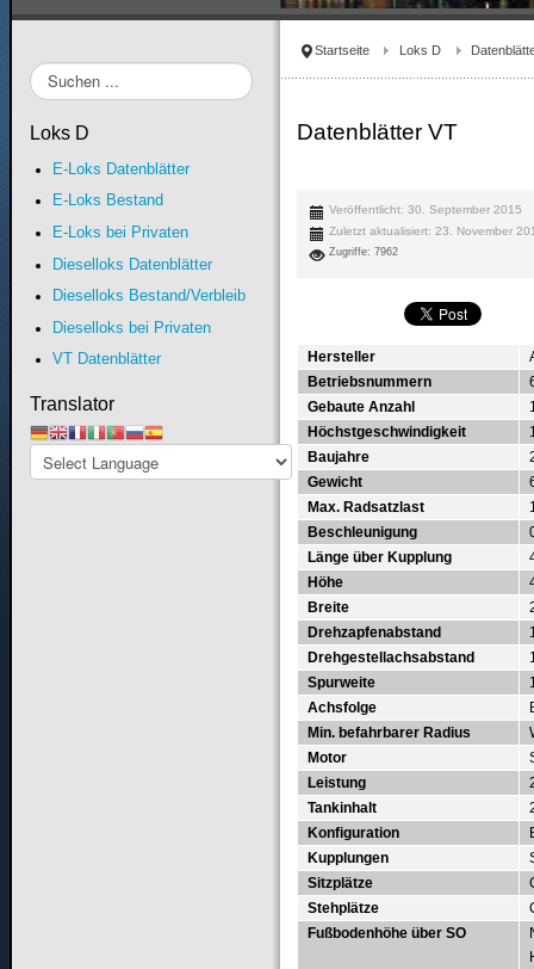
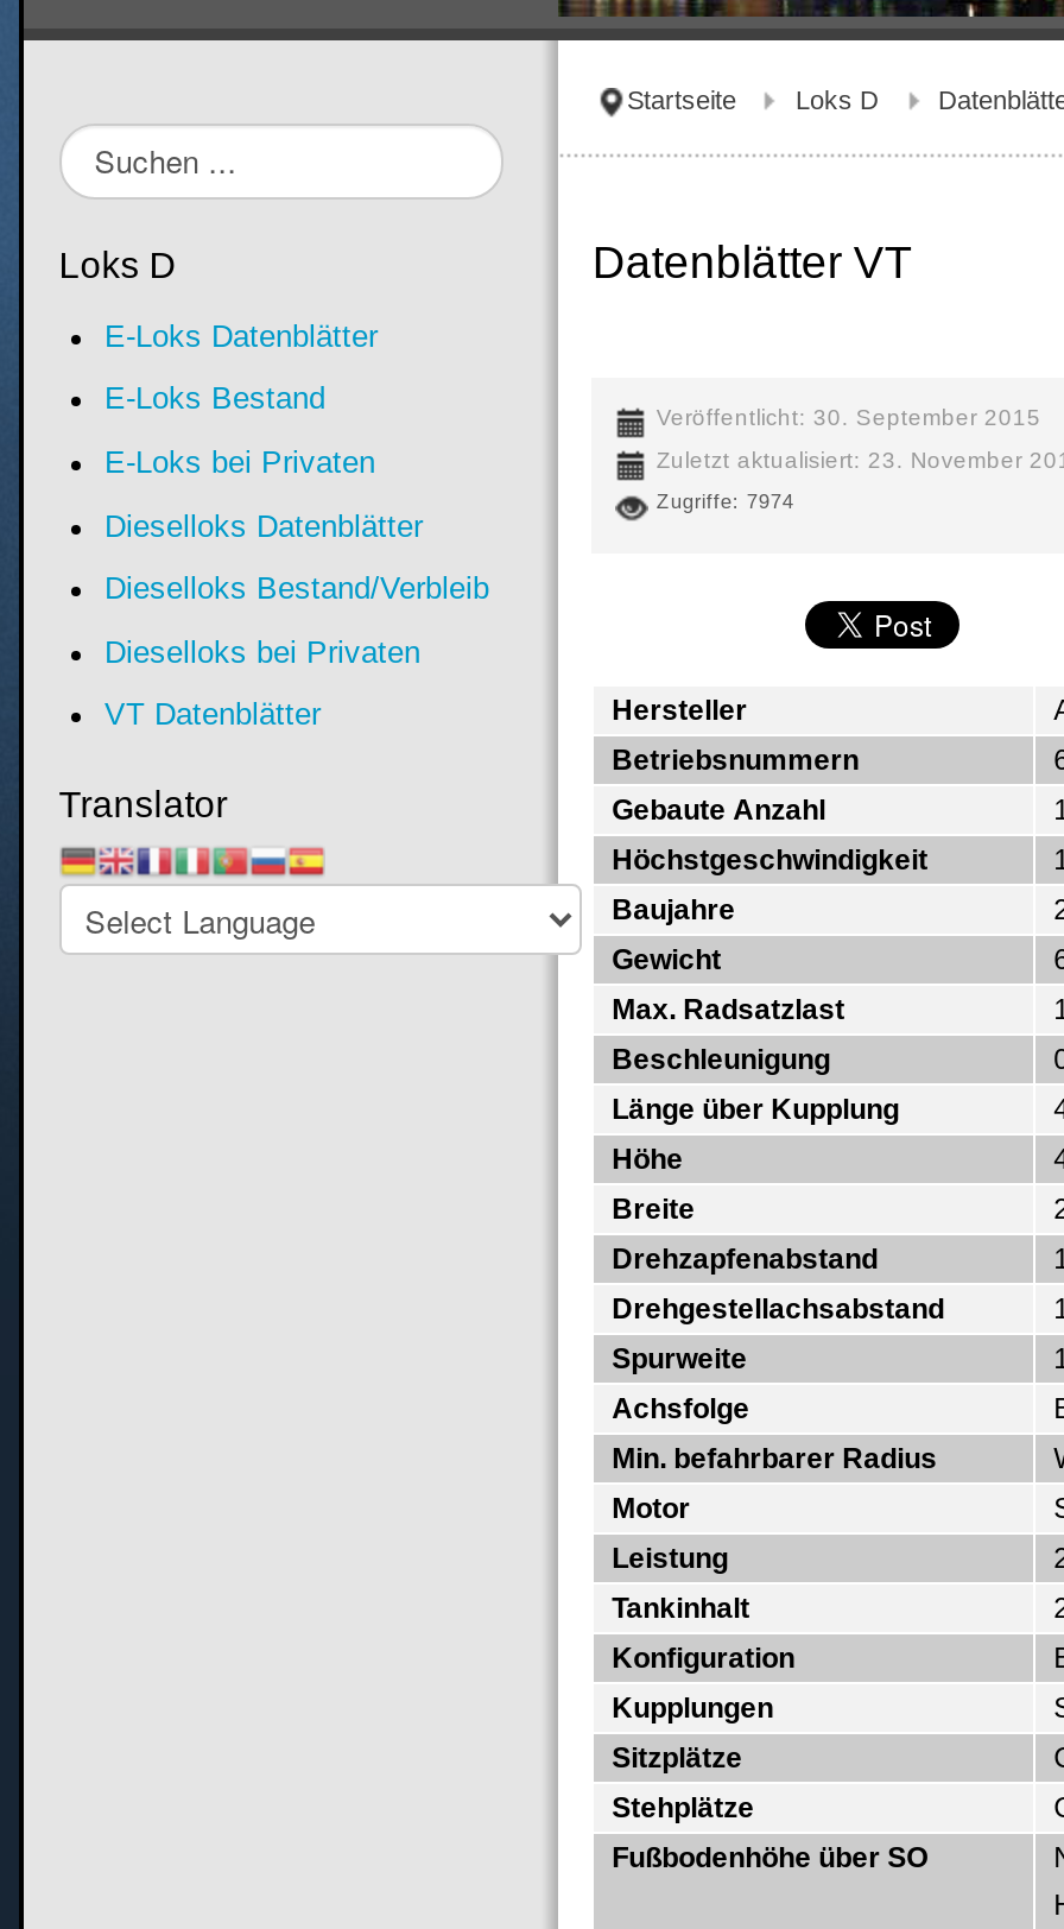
- Zugriffe: 7962
+ Zugriffe: 7974
